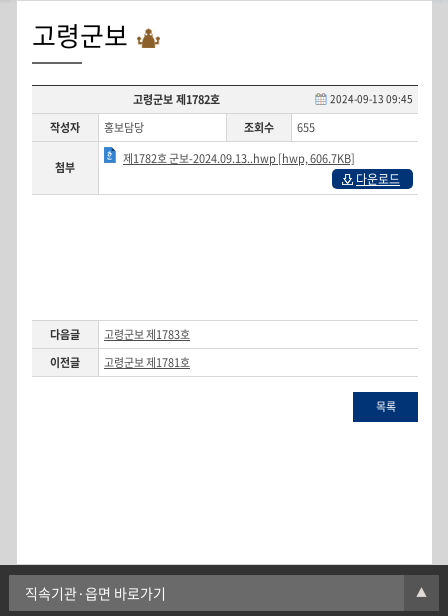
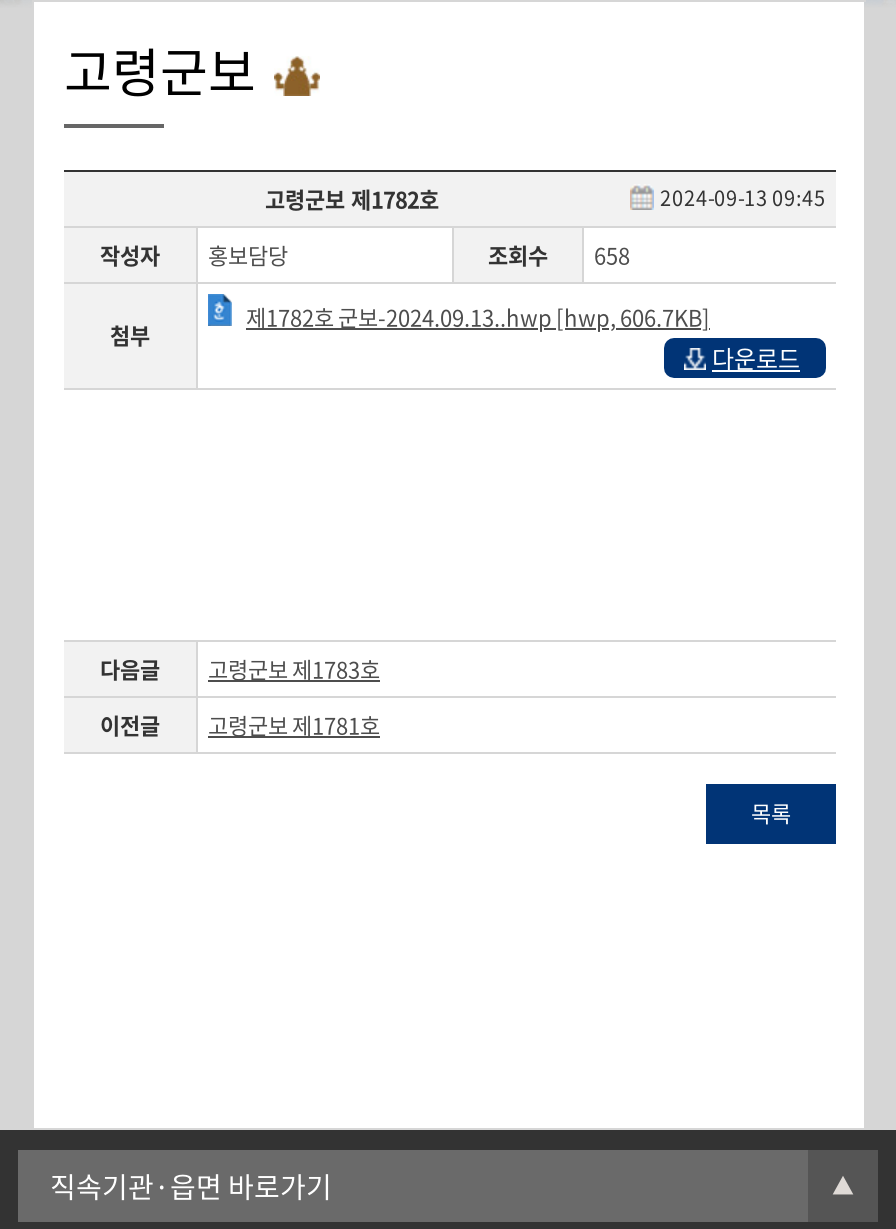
- 조회수 655
+ 조회수 658
